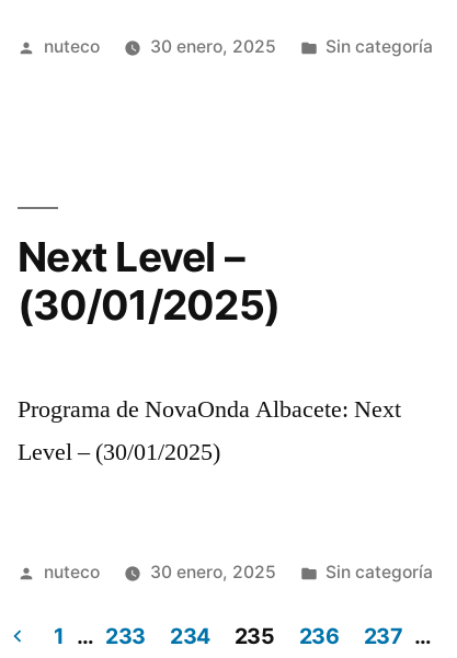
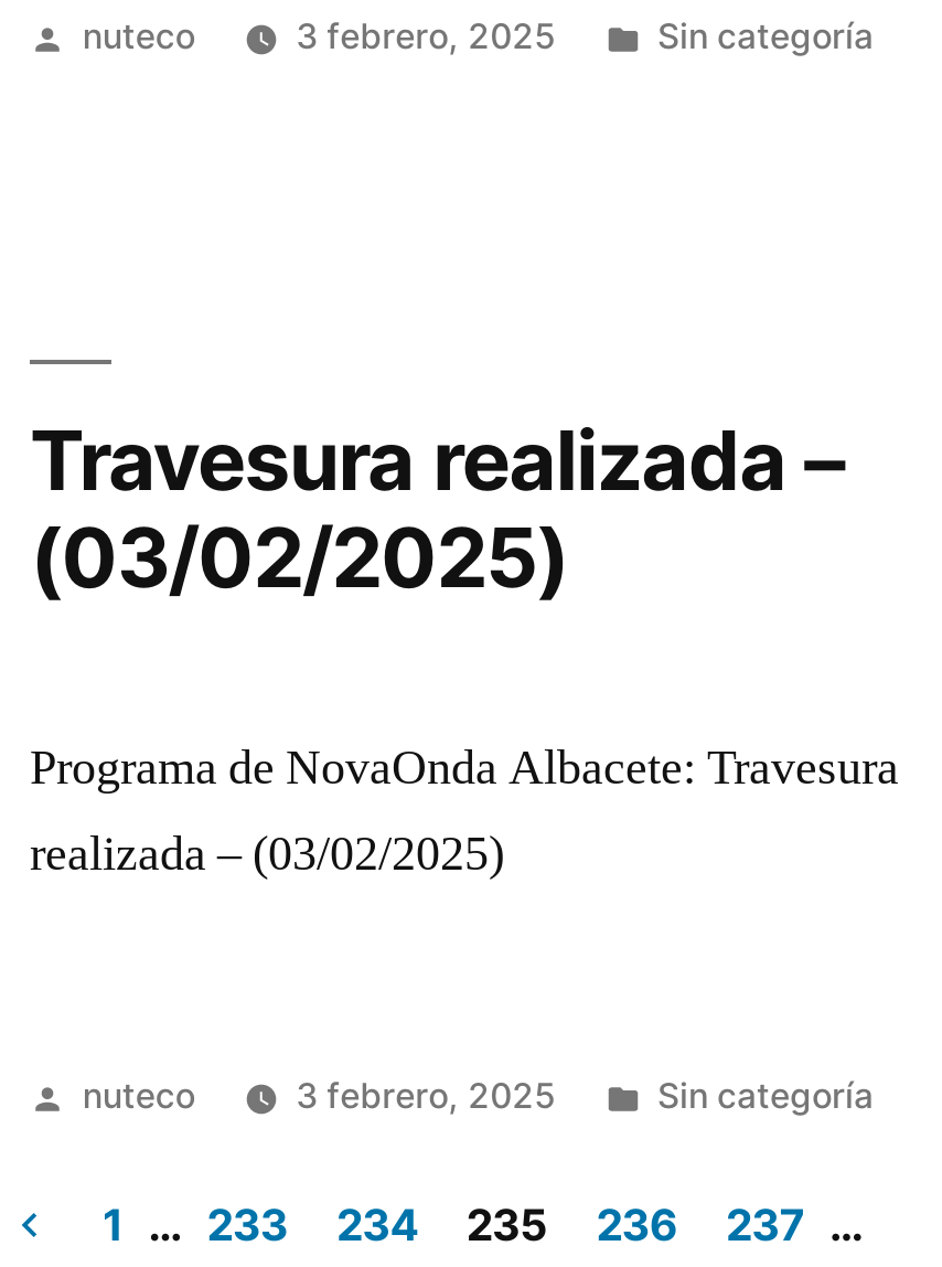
- 30 enero, 2025
+ 3 febrero, 2025

- Next Level –
- (30/01/2025)
+ Travesura realizada –
+ (03/02/2025)

- Programa de NovaOnda Albacete: Next
- Level – (30/01/2025)
+ Programa de NovaOnda Albacete: Travesura
+ realizada – (03/02/2025)

- 30 enero, 2025
+ 3 febrero, 2025
